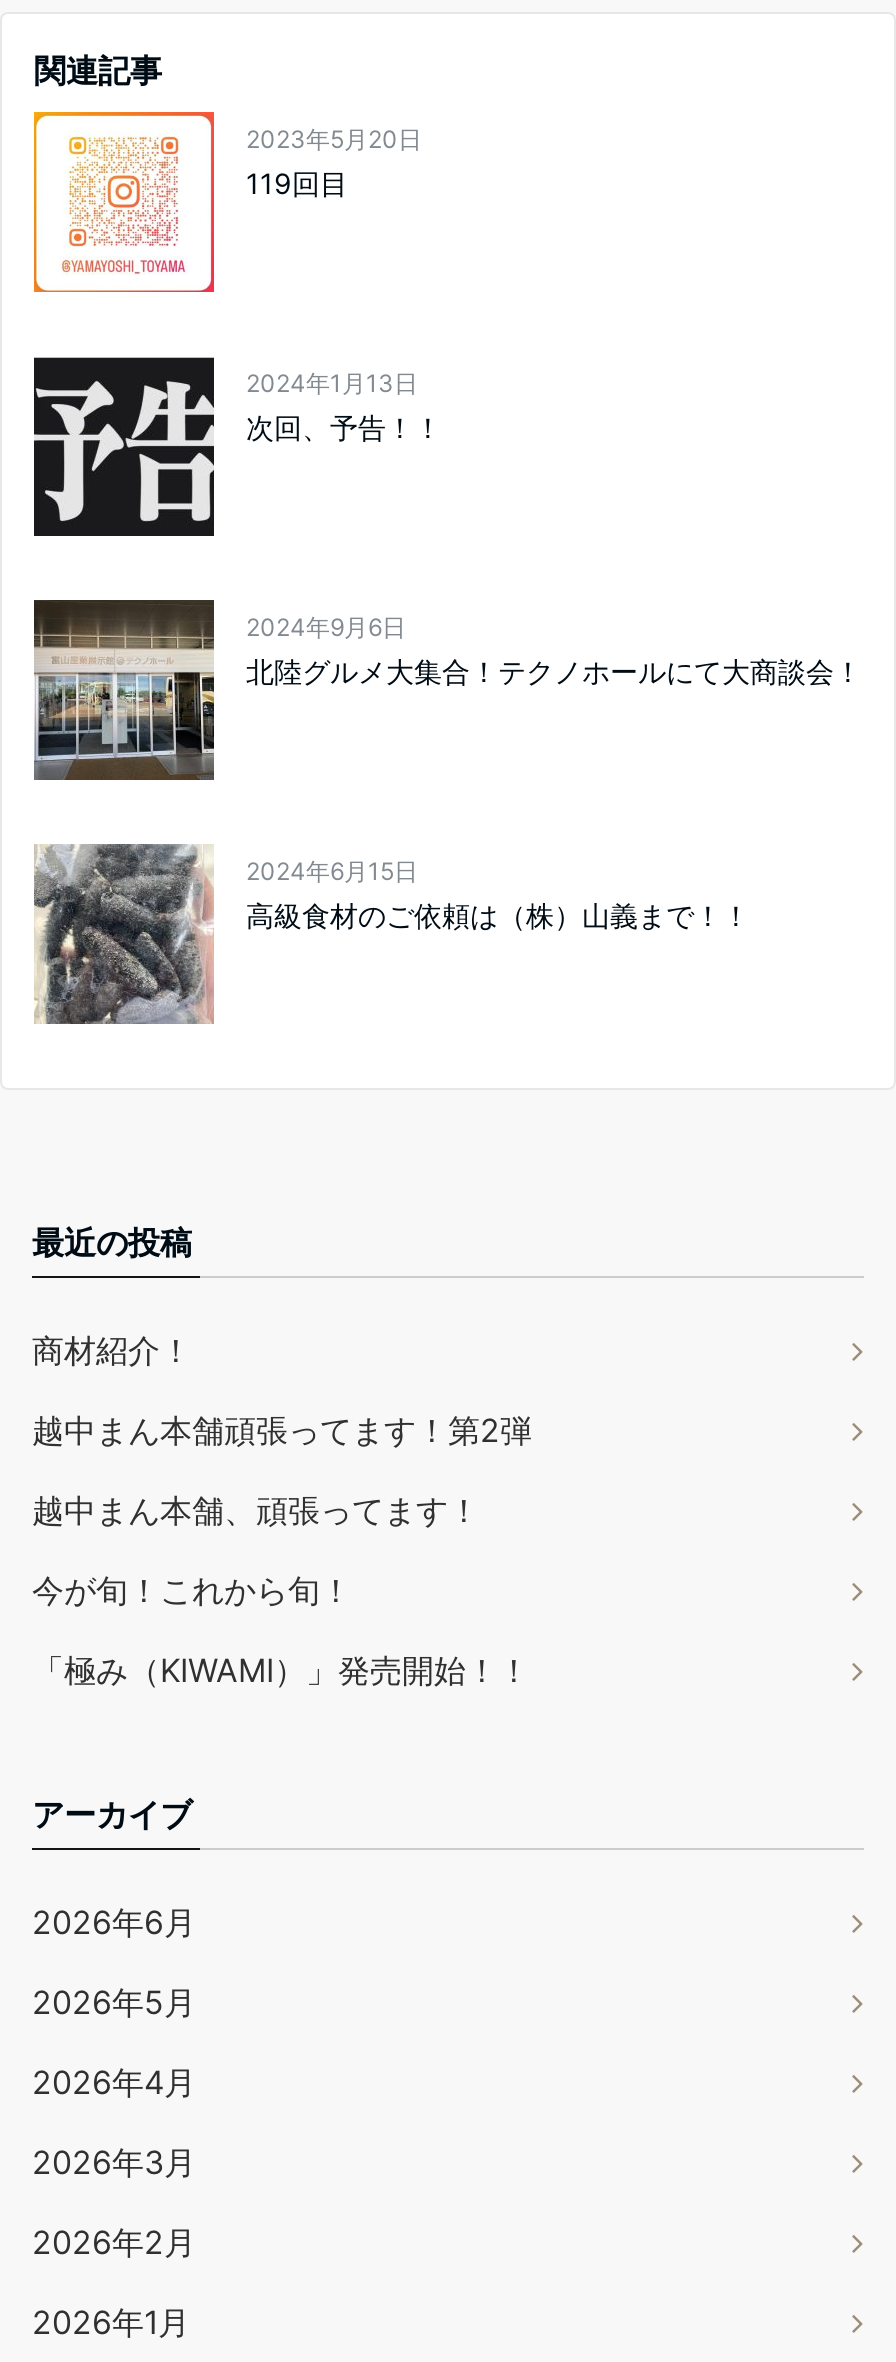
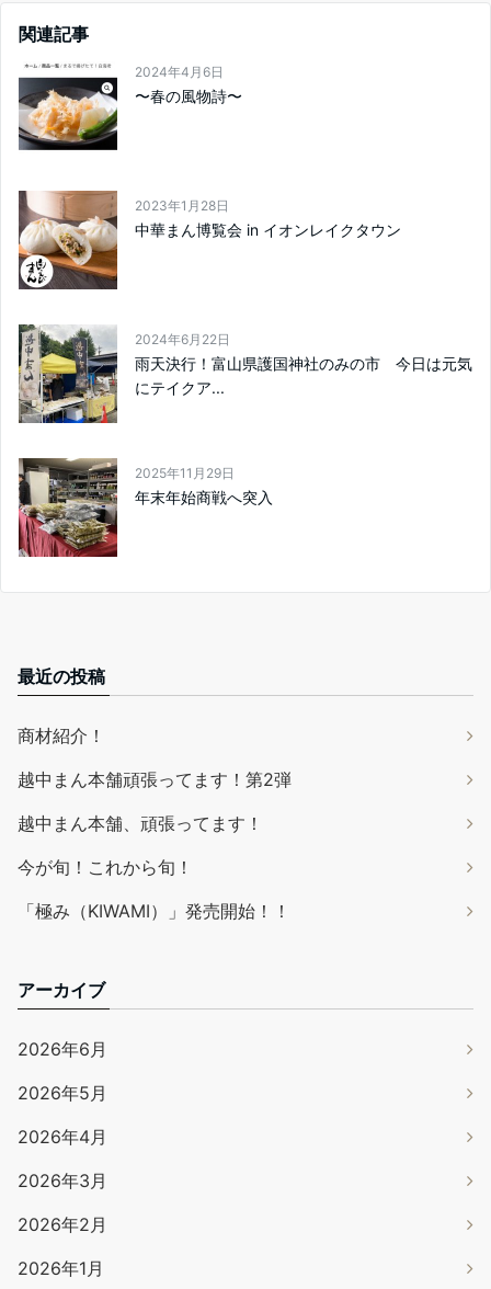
- [image]
- 2023年5月20日
- 119回目
+ [image]
+ 2024年4月6日
+ 〜春の風物詩〜

- [image]
- 2024年1月13日
- 次回、予告！！
+ [image]
+ 2023年1月28日
+ 中華まん博覧会 in イオンレイクタウン

- [image]
- 2024年9月6日
- 北陸グルメ大集合！テクノホールにて大商談会！
+ [image]
+ 2024年6月22日
+ 雨天決行！富山県護国神社のみの市 今日は元気
+ にテイクア...

- [image]
- 2024年6月15日
- 高級食材のご依頼は（株）山義まで！！
+ [image]
+ 2025年11月29日
+ 年末年始商戦へ突入
